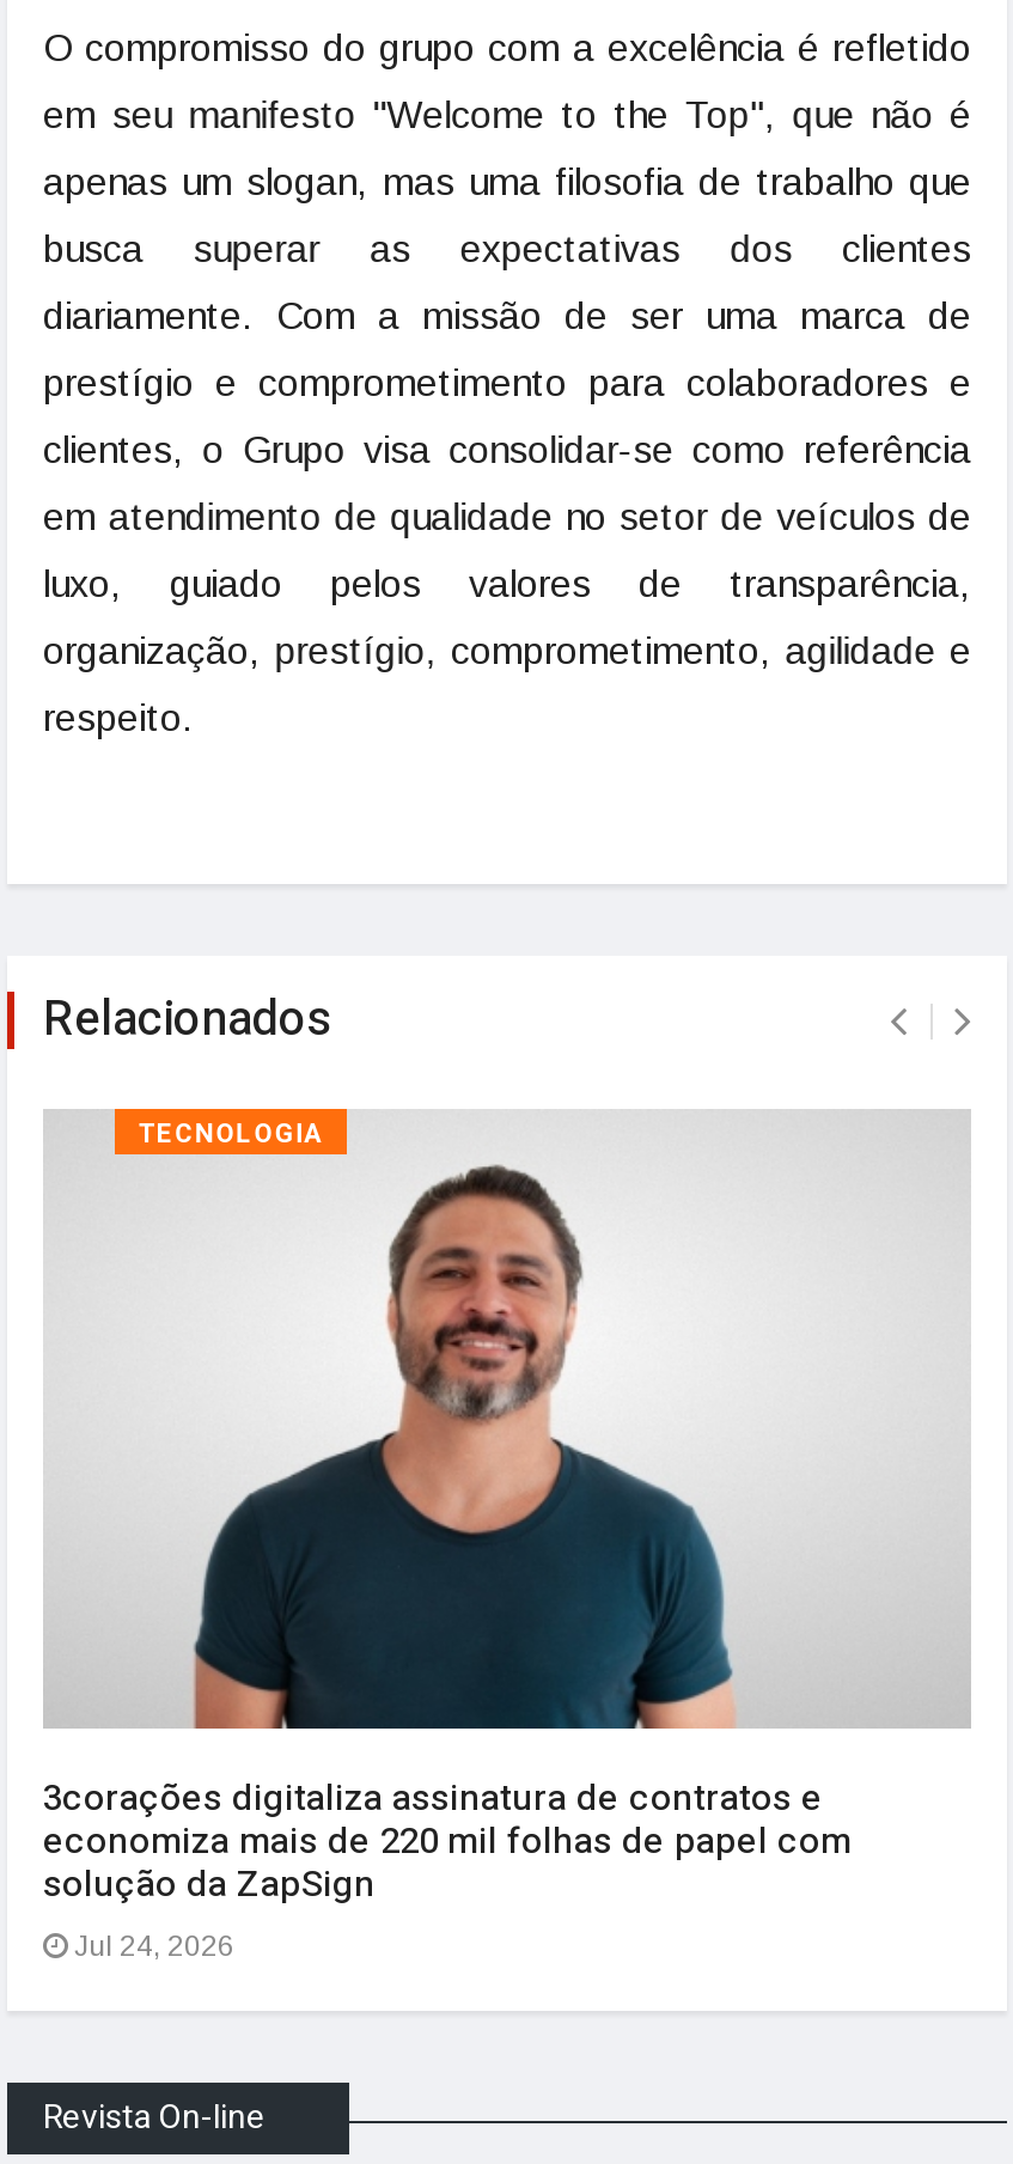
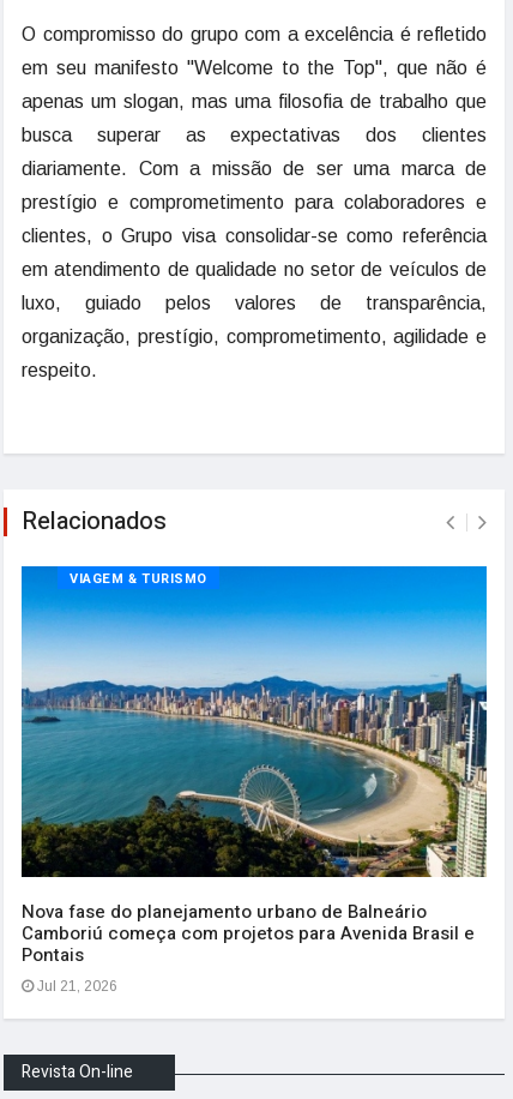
- [image]
- TECNOLOGIA
+ [image]
+ VIAGEM & TURISMO

- 3corações digitaliza assinatura de contratos e
- economiza mais de 220 mil folhas de papel com
- solução da ZapSign
- Jul 24, 2026
+ Nova fase do planejamento urbano de Balneário
+ Camboriú começa com projetos para Avenida Brasil e
+ Pontais
+ Jul 21, 2026
